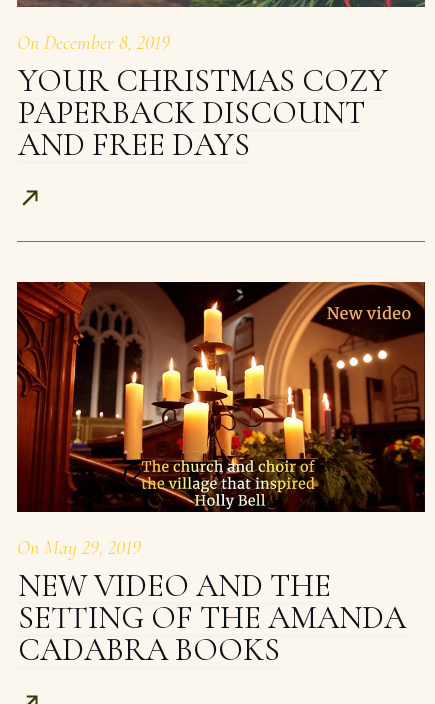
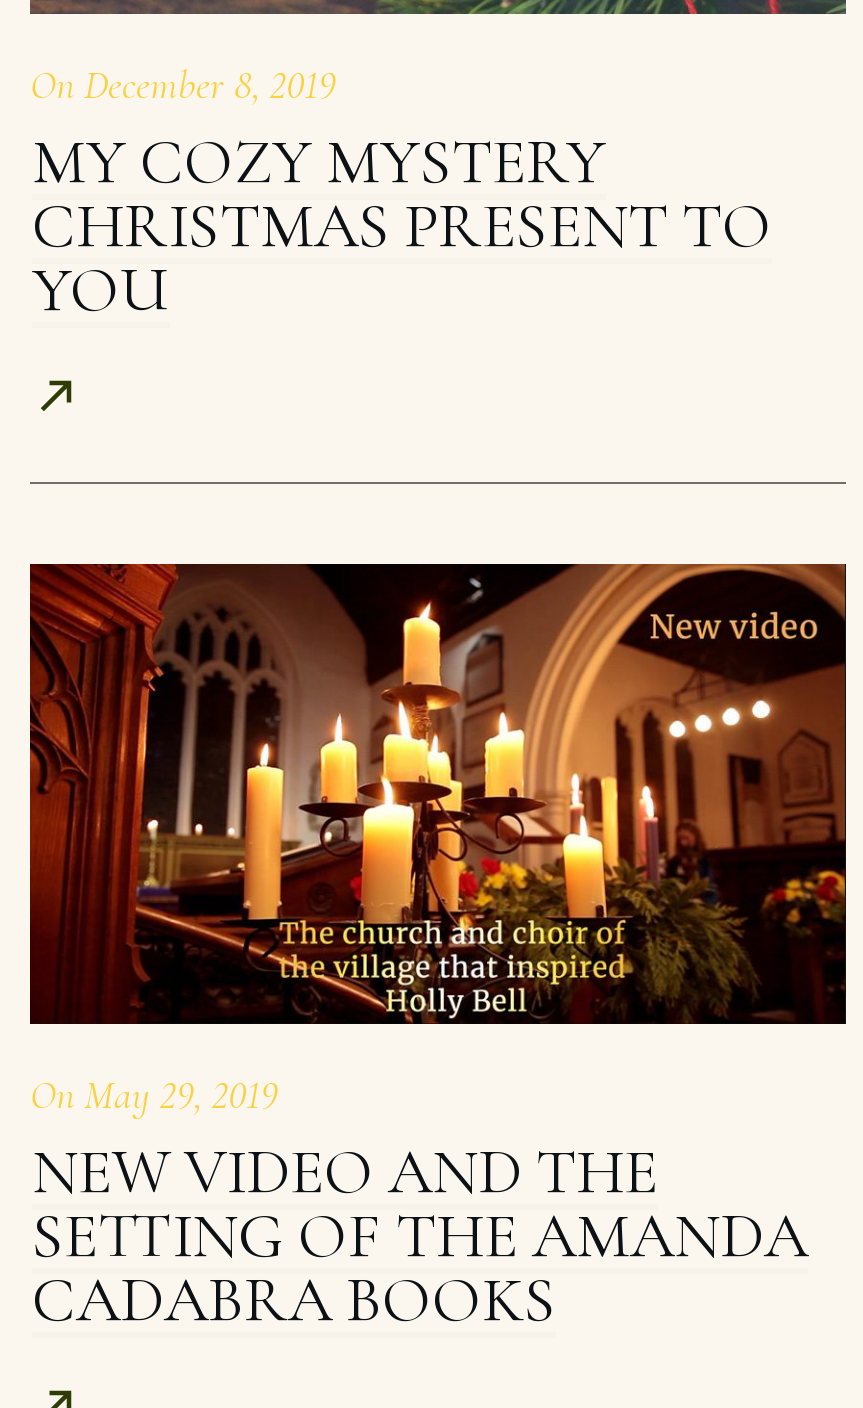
- YOUR CHRISTMAS COZY
- PAPERBACK DISCOUNT
- AND FREE DAYS
+ MY COZY MYSTERY
+ CHRISTMAS PRESENT TO
+ YOU
